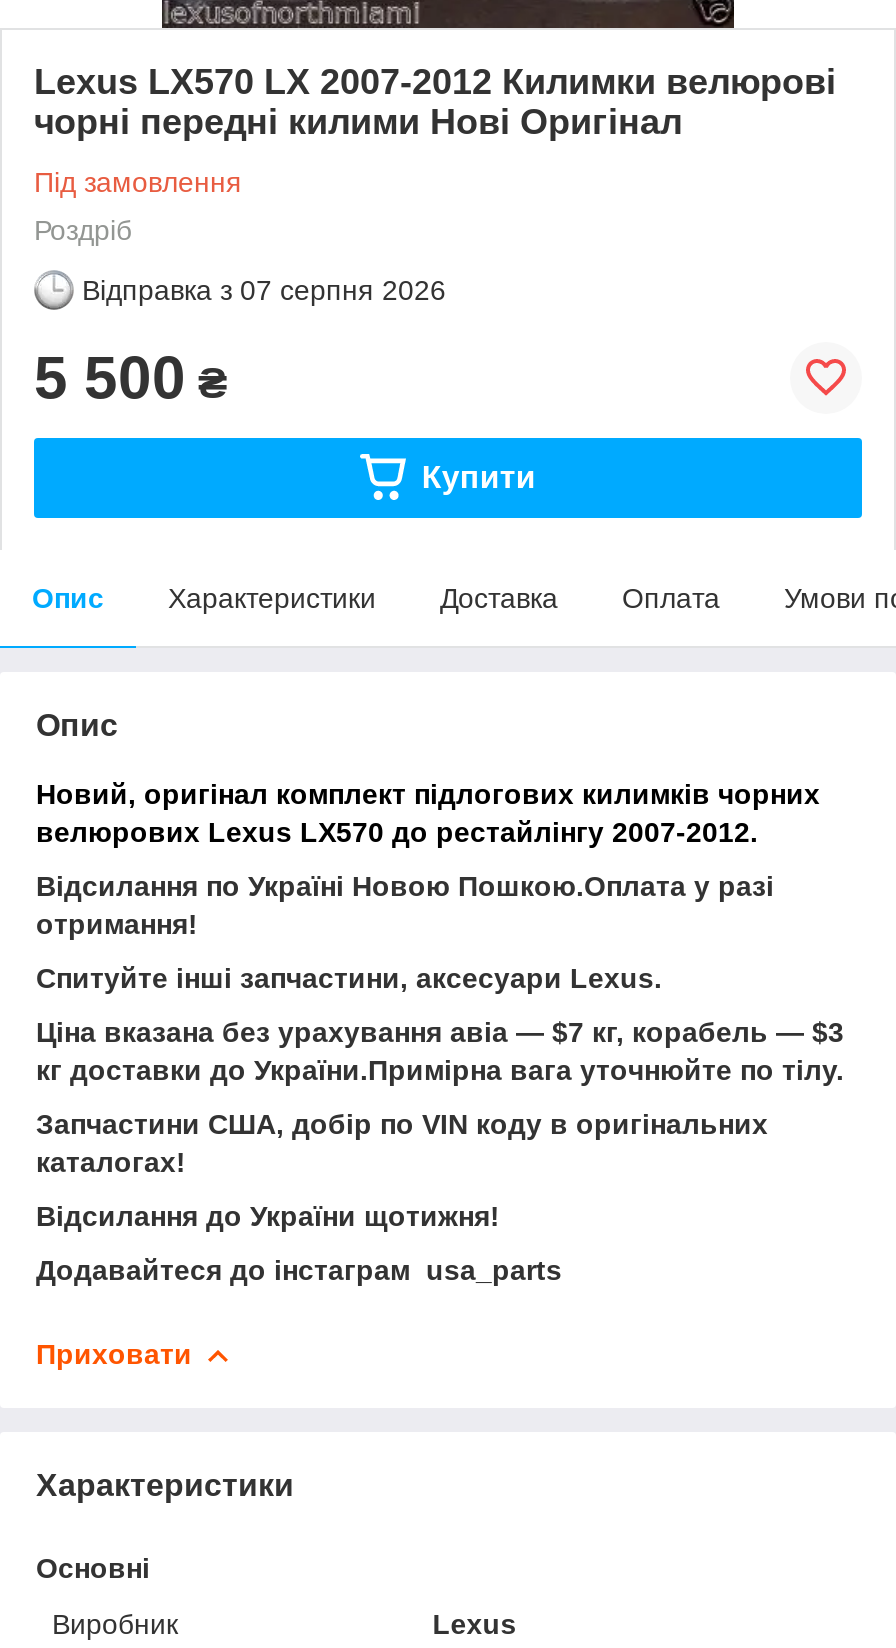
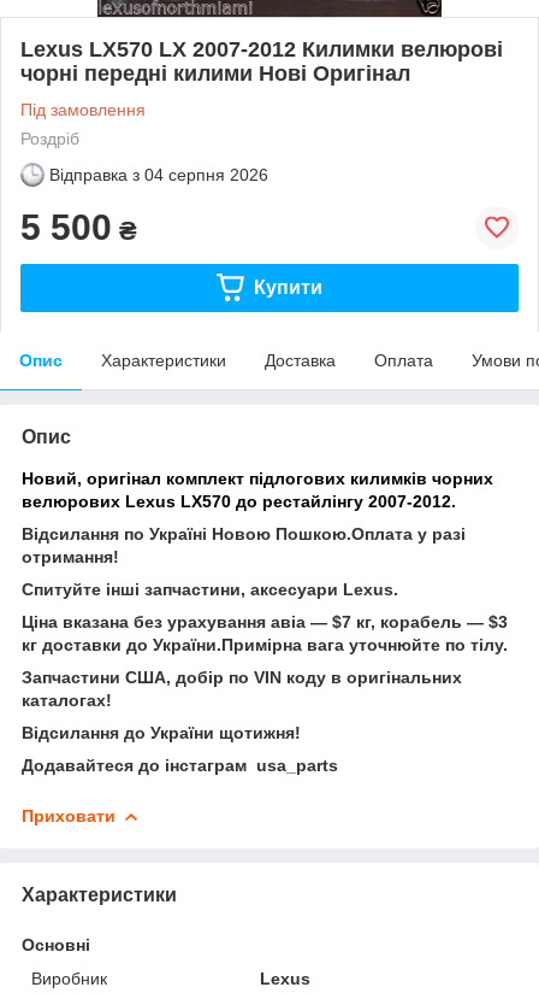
- Відправка з 07 серпня 2026
+ Відправка з 04 серпня 2026
